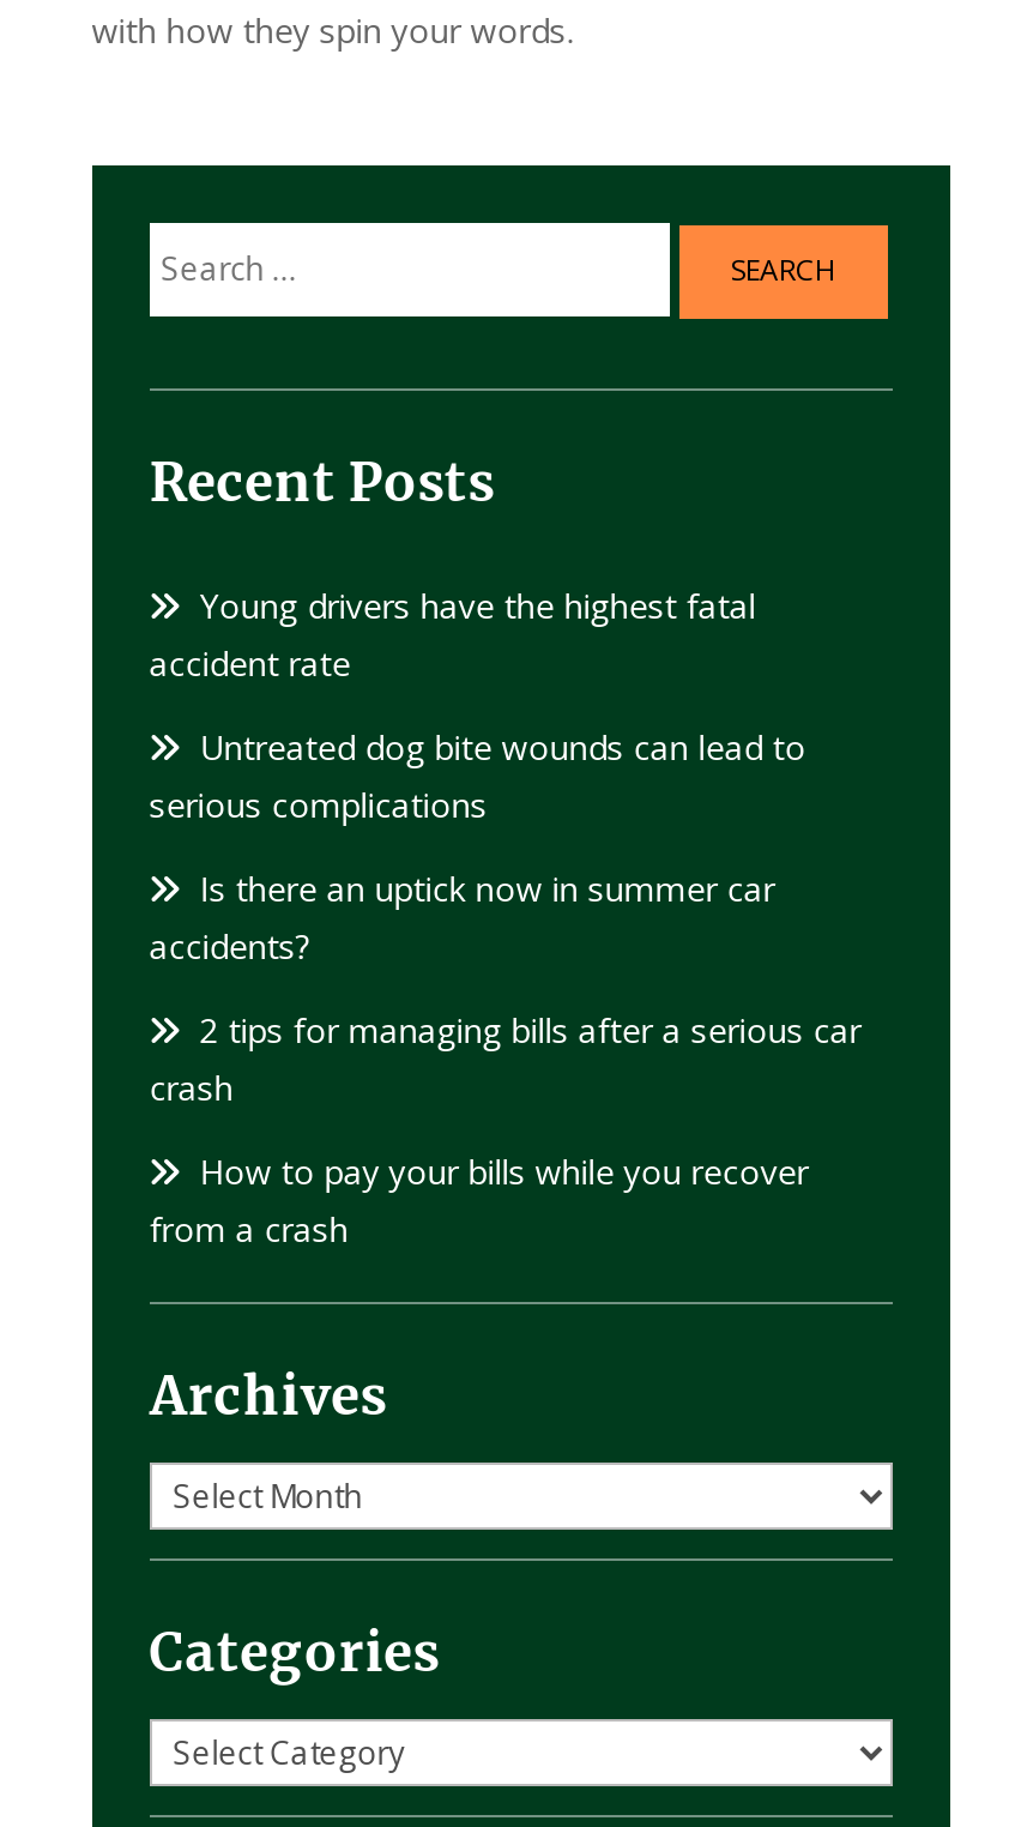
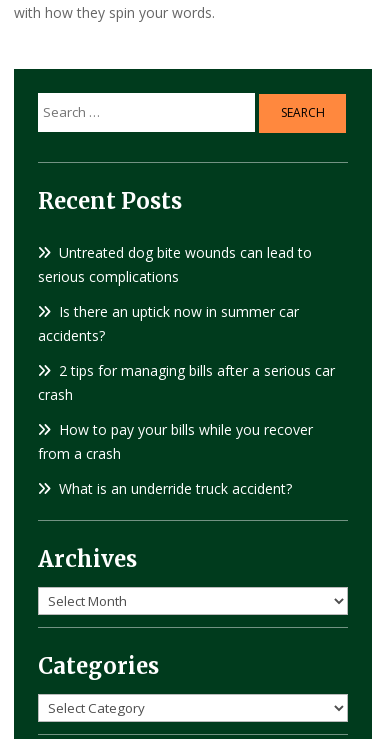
- Young drivers have the highest fatal
- accident rate

moved up: Untreated dog bite wounds can lead to | serious complications | Is there an uptick now in summer car | accidents? | 2 tips for managing bills after a serious car | crash | How to pay your bills while you recover | from a crash

+ What is an underride truck accident?
